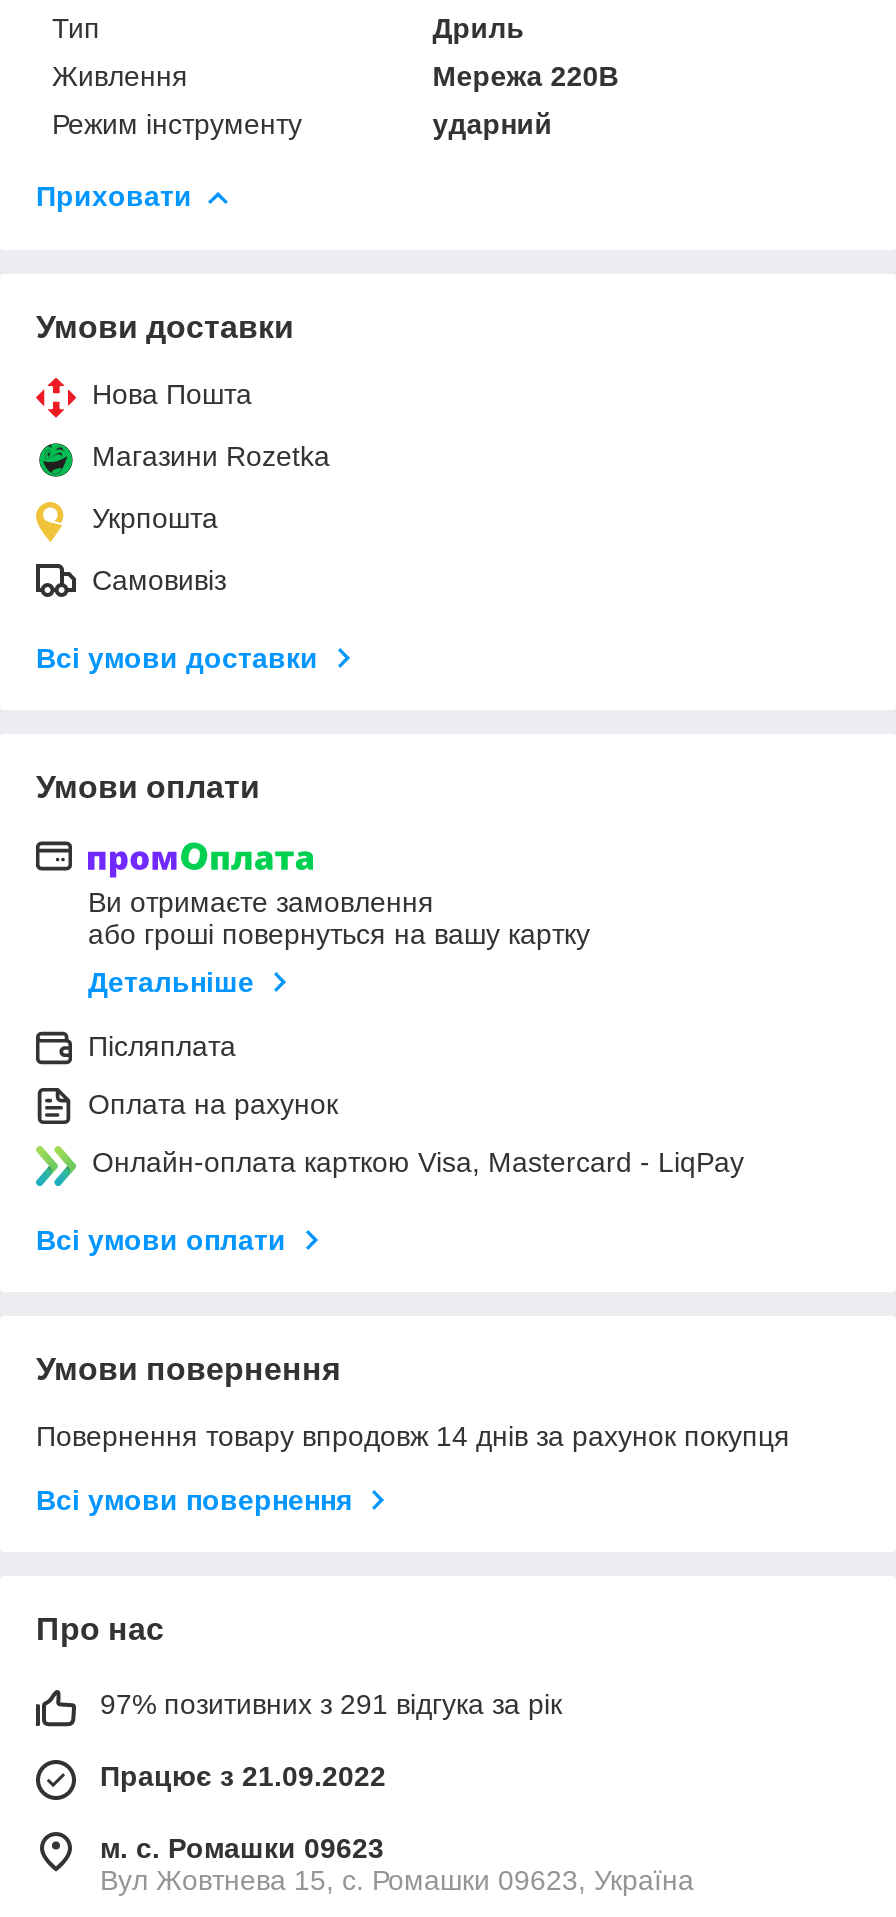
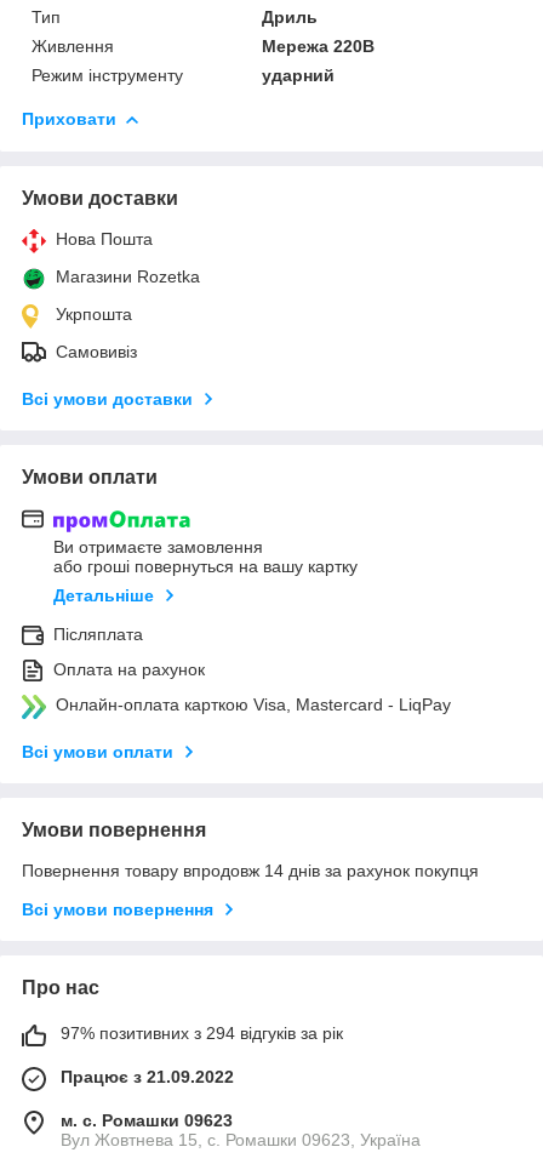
- 97% позитивних з 291 відгука за рік
+ 97% позитивних з 294 відгуків за рік
